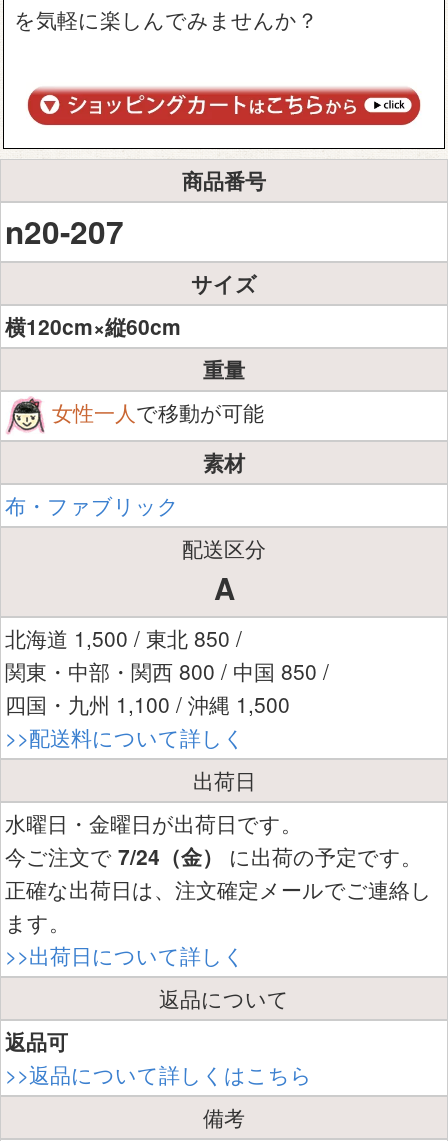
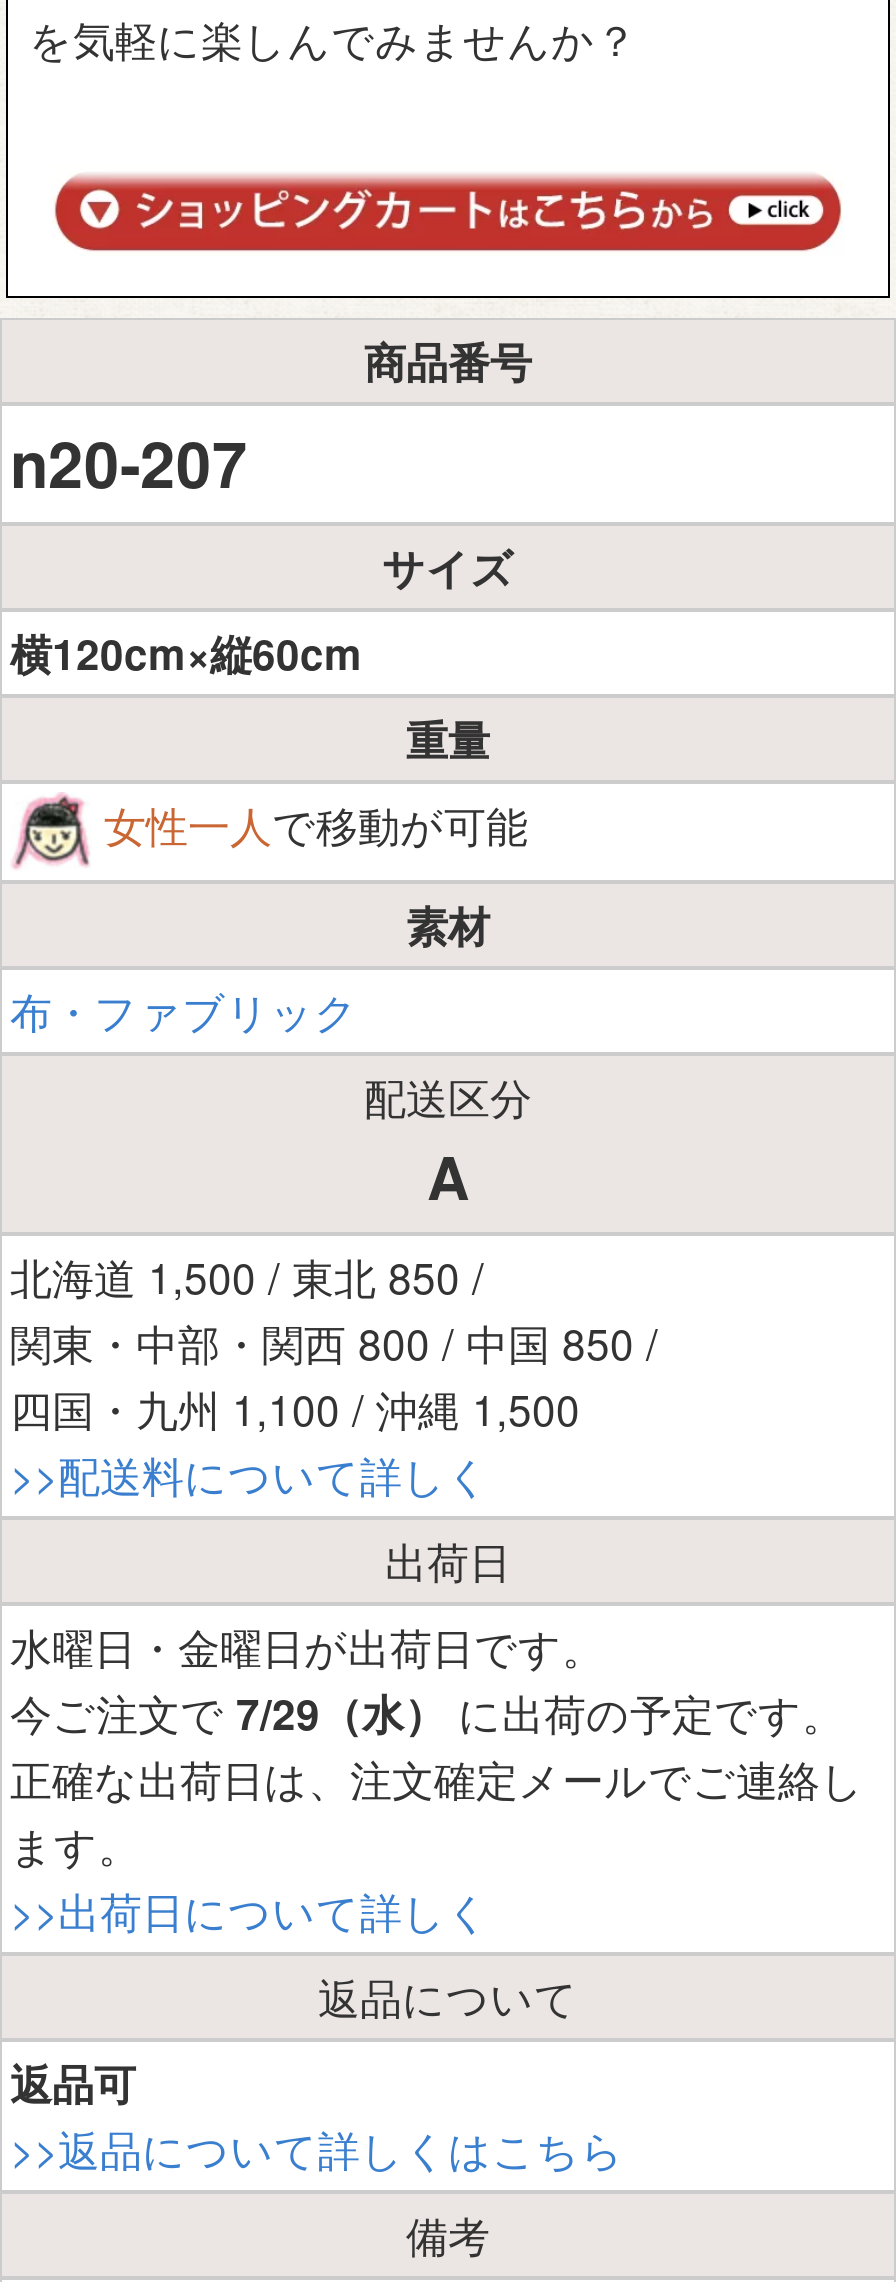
- 今ご注文で7/24（金）に出荷の予定です。
+ 今ご注文で7/29（水）に出荷の予定です。
